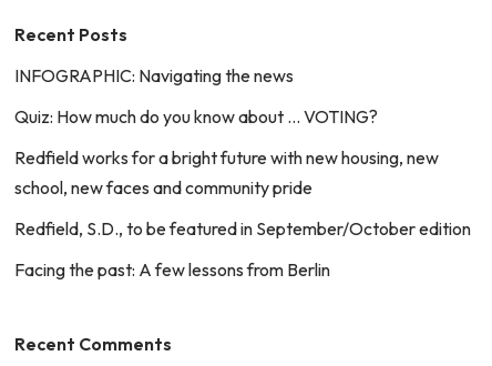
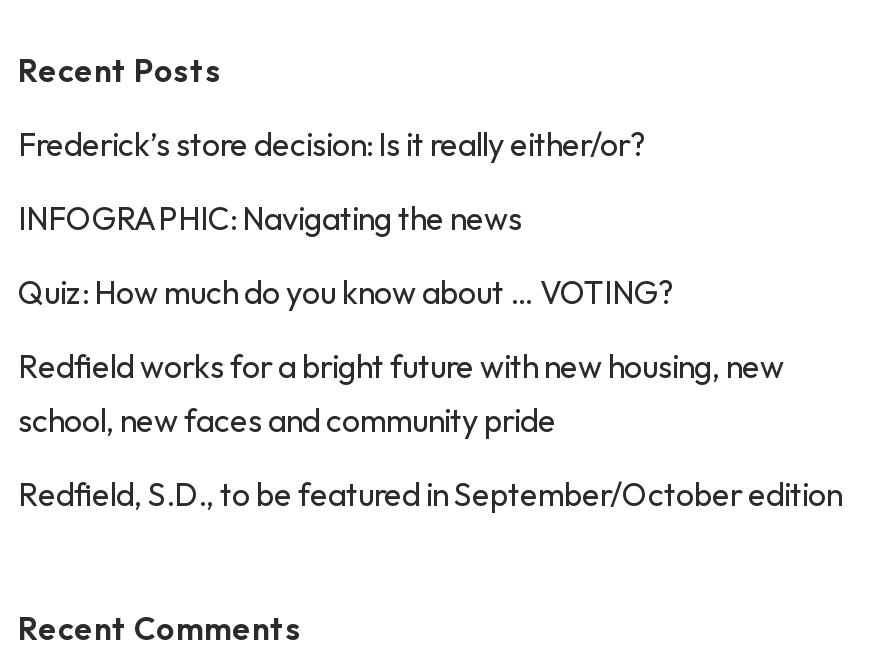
+ Frederick’s store decision: Is it really either/or?

moved down: INFOGRAPHIC: Navigating the news | Quiz: How much do you know about … VOTING? | Redfield works for a bright future with new housing, new | school, new faces and community pride | Redfield, S.D., to be featured in September/October edition

- Facing the past: A few lessons from Berlin
